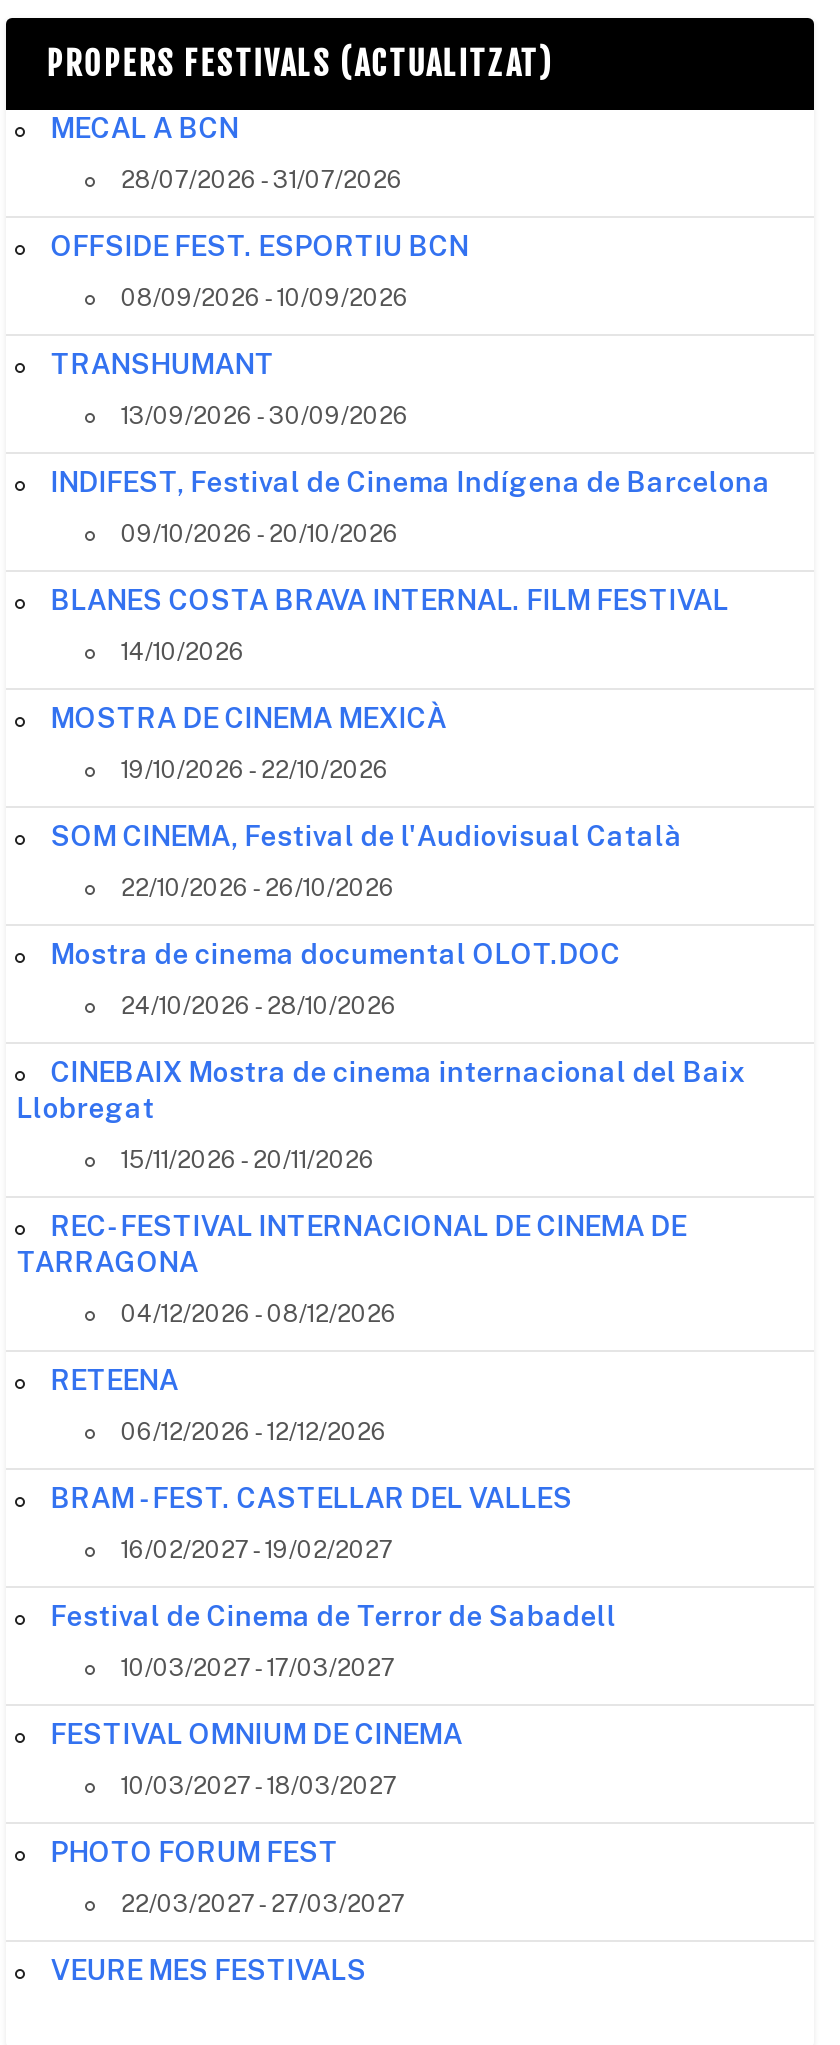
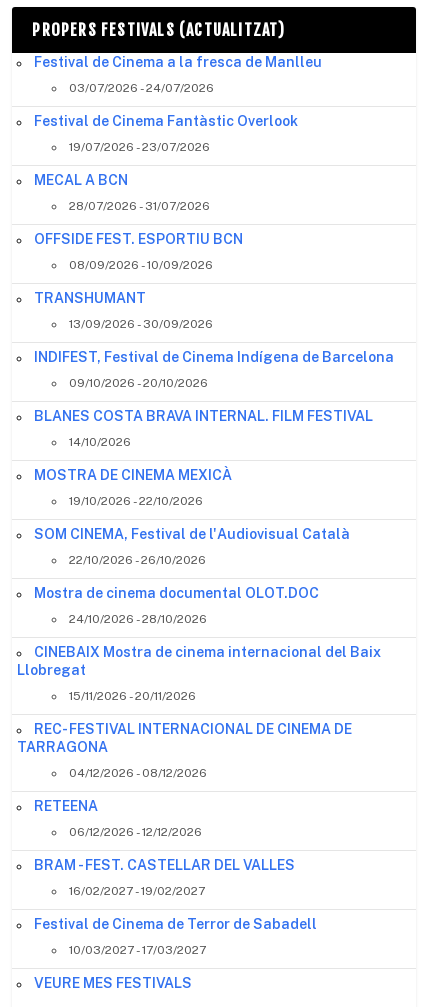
+ Festival de Cinema a la fresca de Manlleu
+ 03/07/2026 - 24/07/2026
+ Festival de Cinema Fantàstic Overlook
+ 19/07/2026 - 23/07/2026

moved down: MECAL A BCN | 28/07/2026 - 31/07/2026 | OFFSIDE FEST. ESPORTIU BCN | ... | Festival de Cinema de Terror de Sabadell | 10/03/2027 - 17/03/2027

- FESTIVAL OMNIUM DE CINEMA
- 10/03/2027 - 18/03/2027
- PHOTO FORUM FEST
- 22/03/2027 - 27/03/2027
